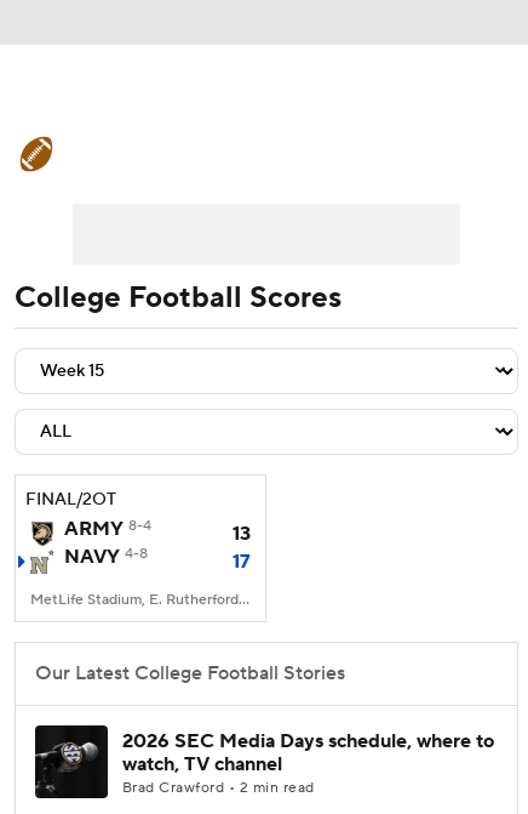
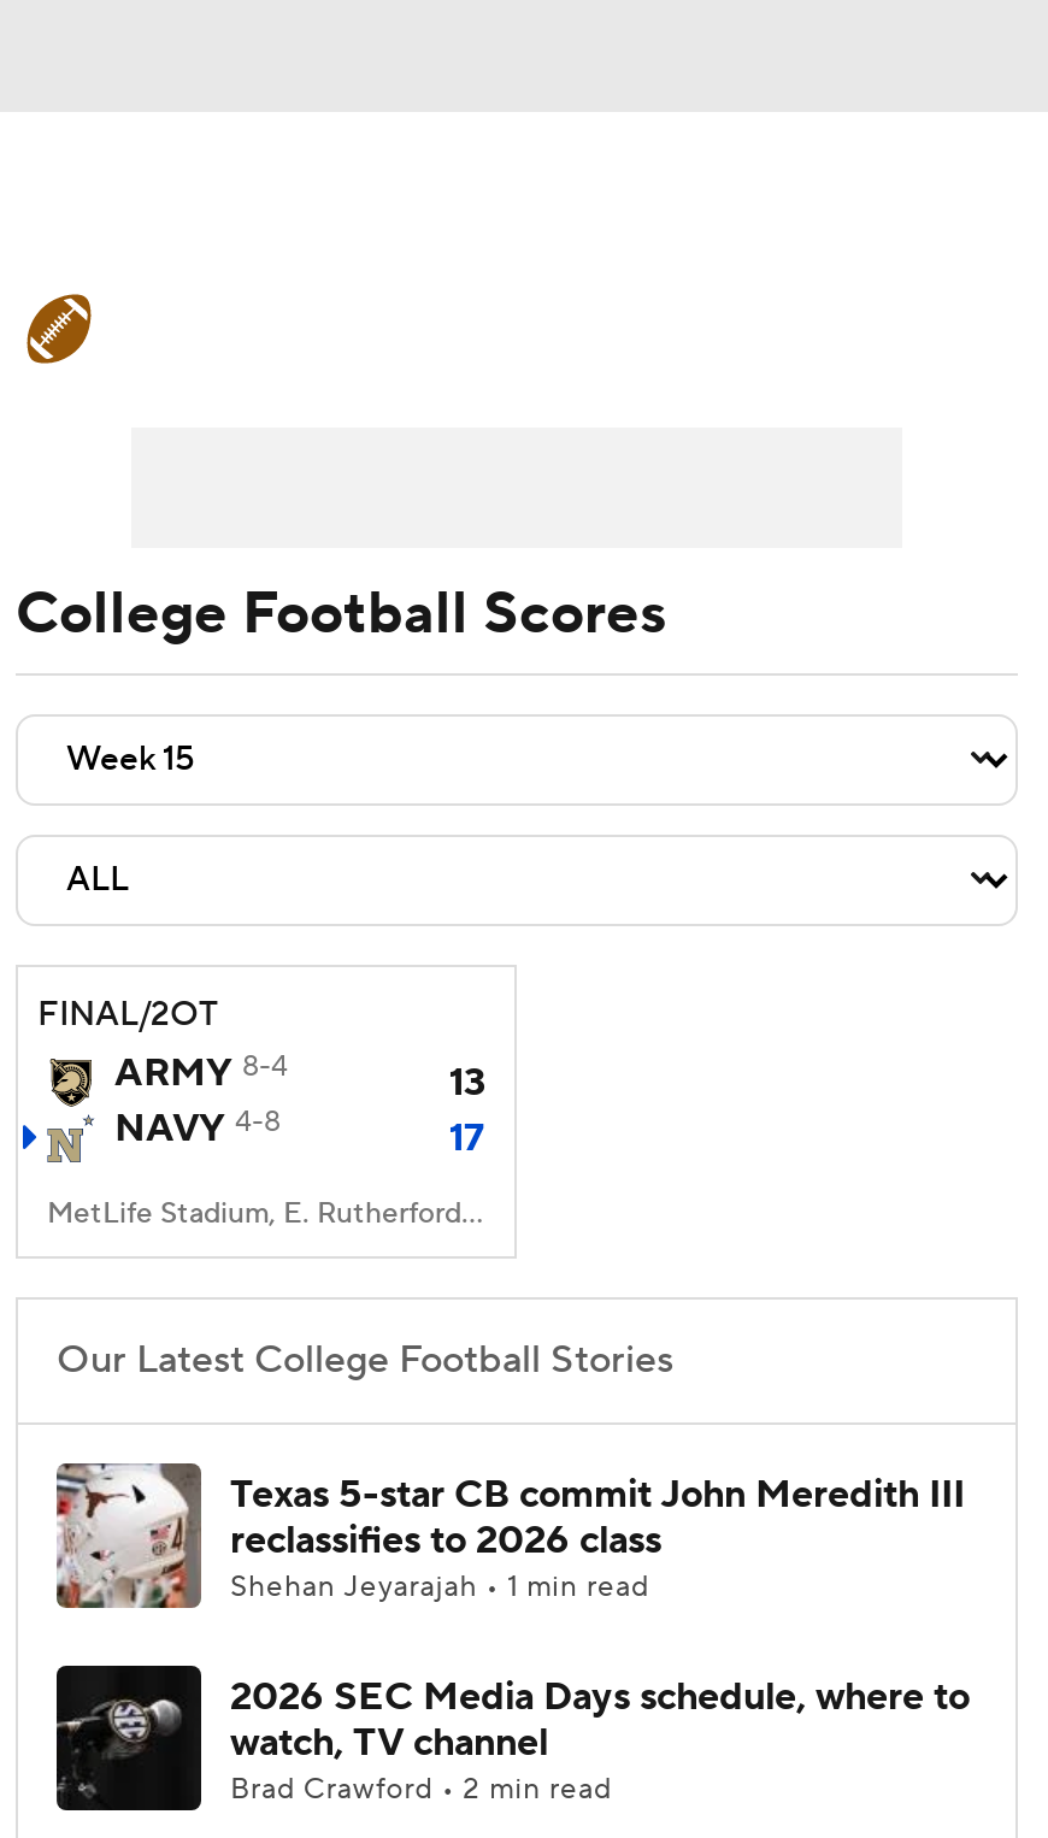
+ [image]
+ Texas 5-star CB commit John Meredith III
+ reclassifies to 2026 class
+ Shehan Jeyarajah • 1 min read
